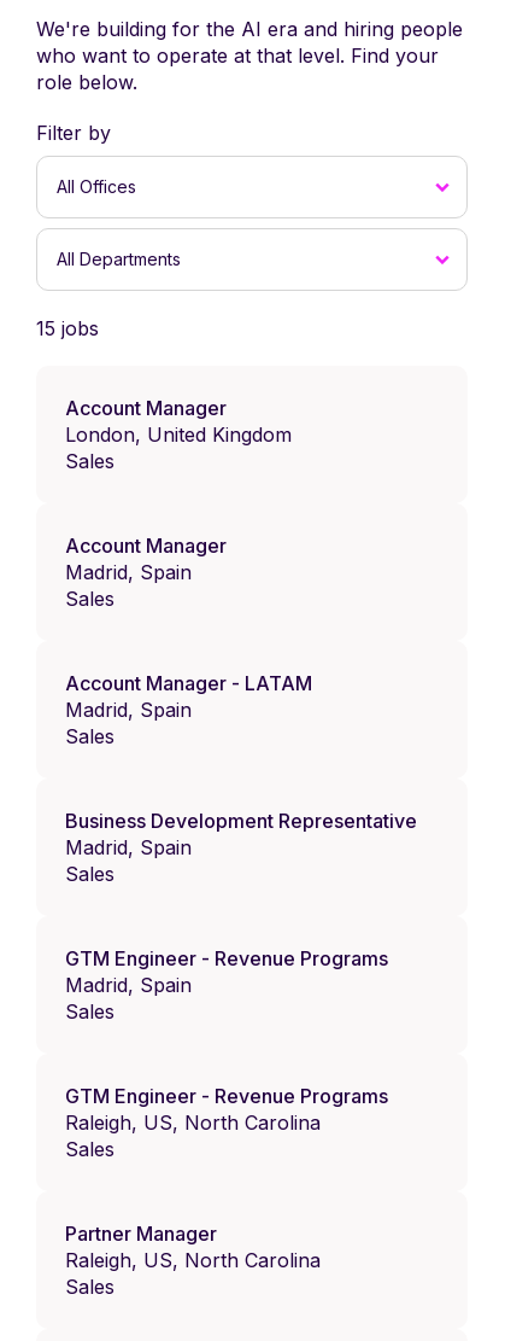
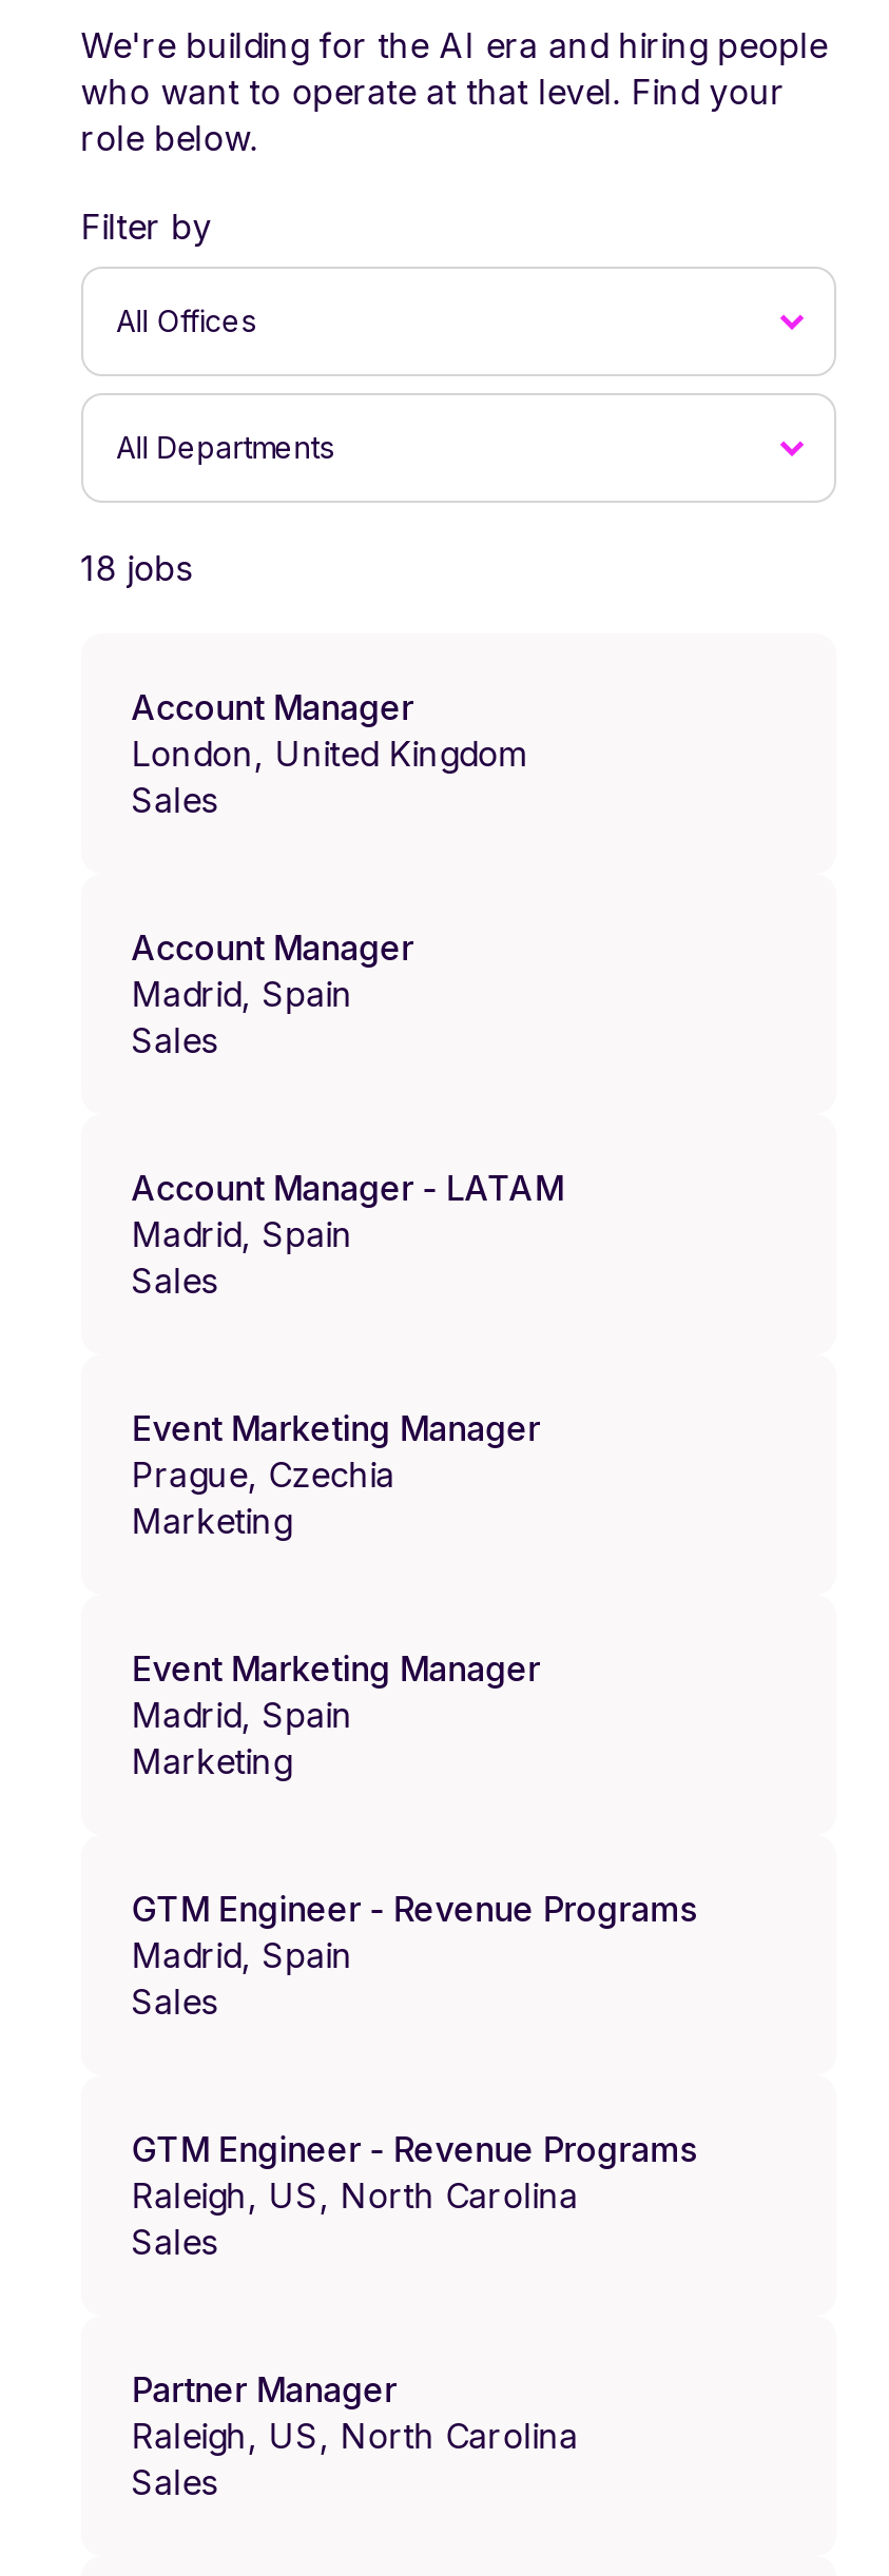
- 15 jobs
+ 18 jobs

- Business Development Representative
+ Event Marketing Manager
+ Prague, Czechia
+ Marketing
+ Event Marketing Manager

- Sales
+ Marketing
